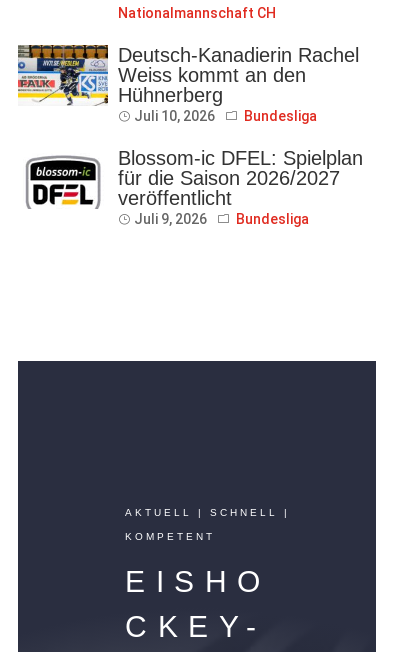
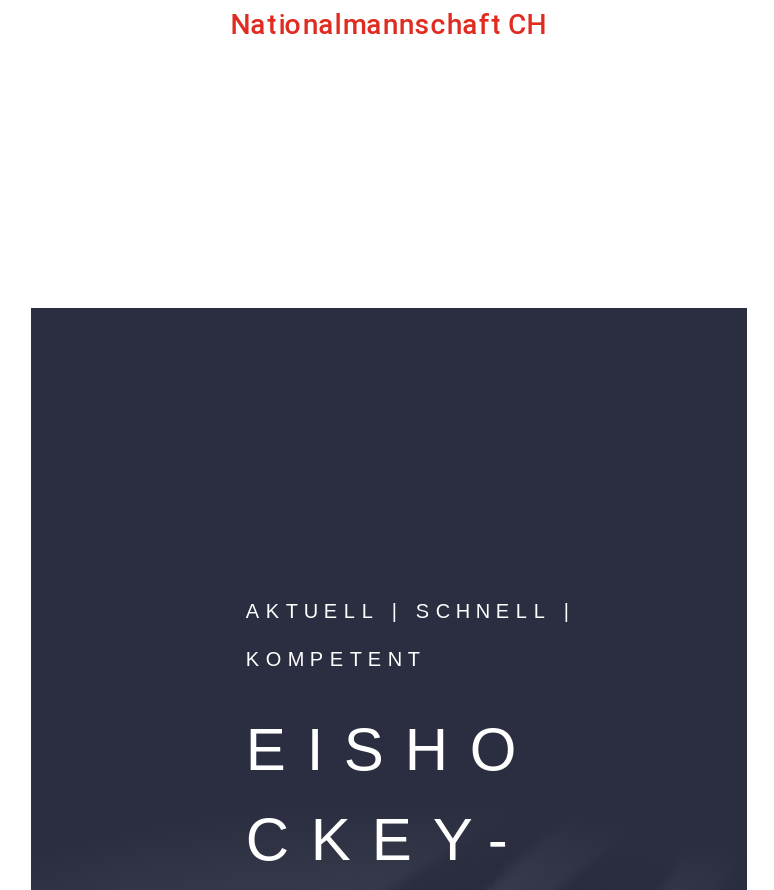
- [image]
- Deutsch-Kanadierin Rachel
- Weiss kommt an den
- Hühnerberg
- Juli 10, 2026
- Bundesliga
- Blossom-ic DFEL: Spielplan
- für die Saison 2026/2027
- veröffentlicht
- Juli 9, 2026
- Bundesliga

- [image]
